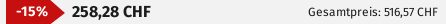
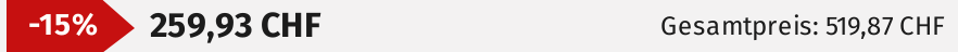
- -15% 258,28 CHF
+ -15% 259,93 CHF

- Gesamtpreis: 516,57 CHF
+ Gesamtpreis: 519,87 CHF
